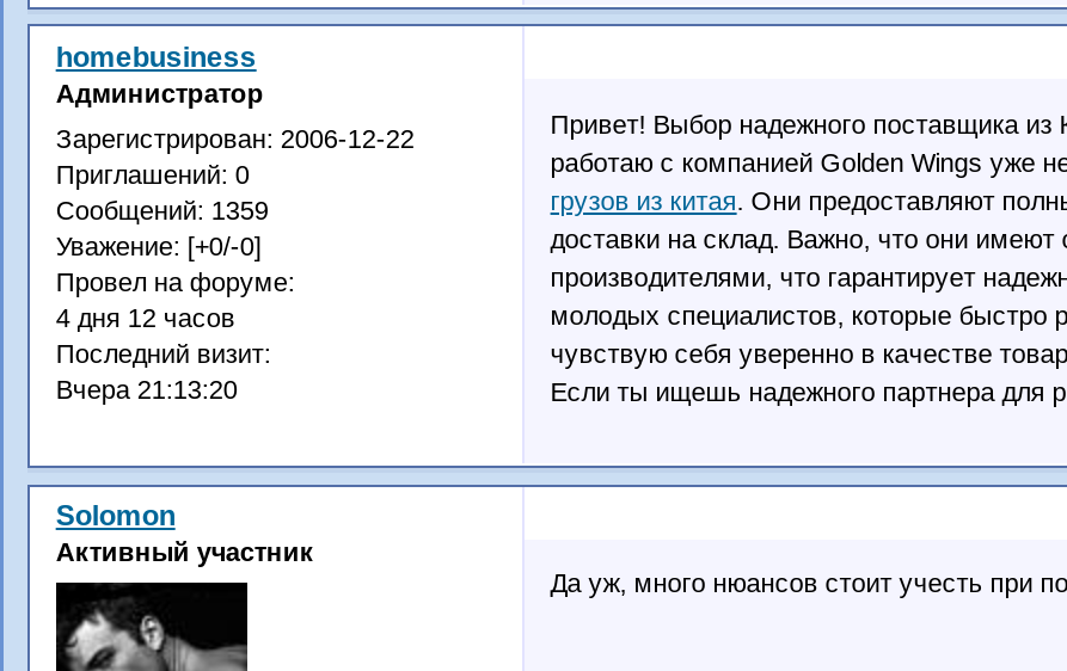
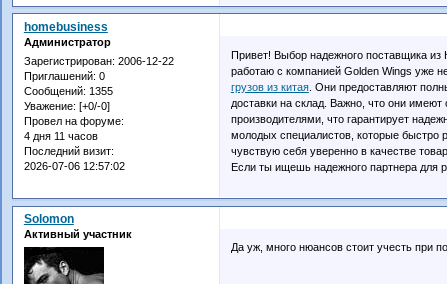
- Сообщений: 1359
+ Сообщений: 1355

- 4 дня 12 часов
+ 4 дня 11 часов

- Вчера 21:13:20
+ 2026-07-06 12:57:02
